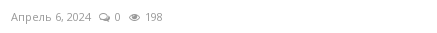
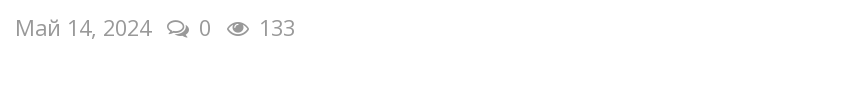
- Апрель 6, 2024
+ Май 14, 2024

- 198
+ 133
